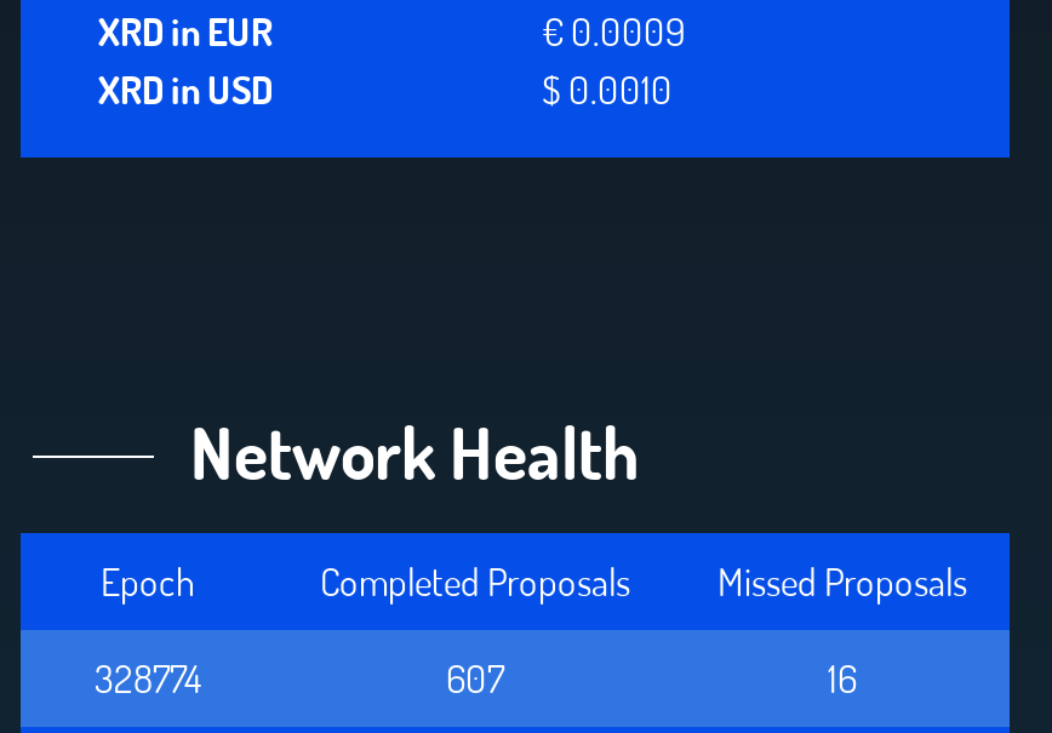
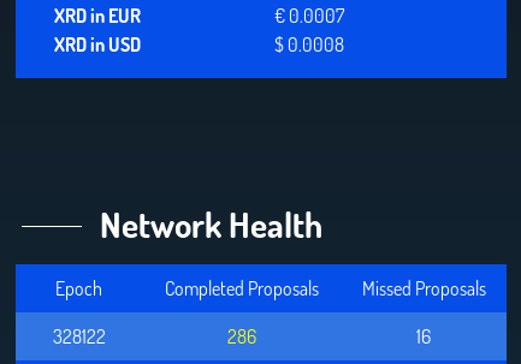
- € 0.0009
+ € 0.0007

- $ 0.0010
+ $ 0.0008

- 328774
+ 328122

- 607
+ 286
